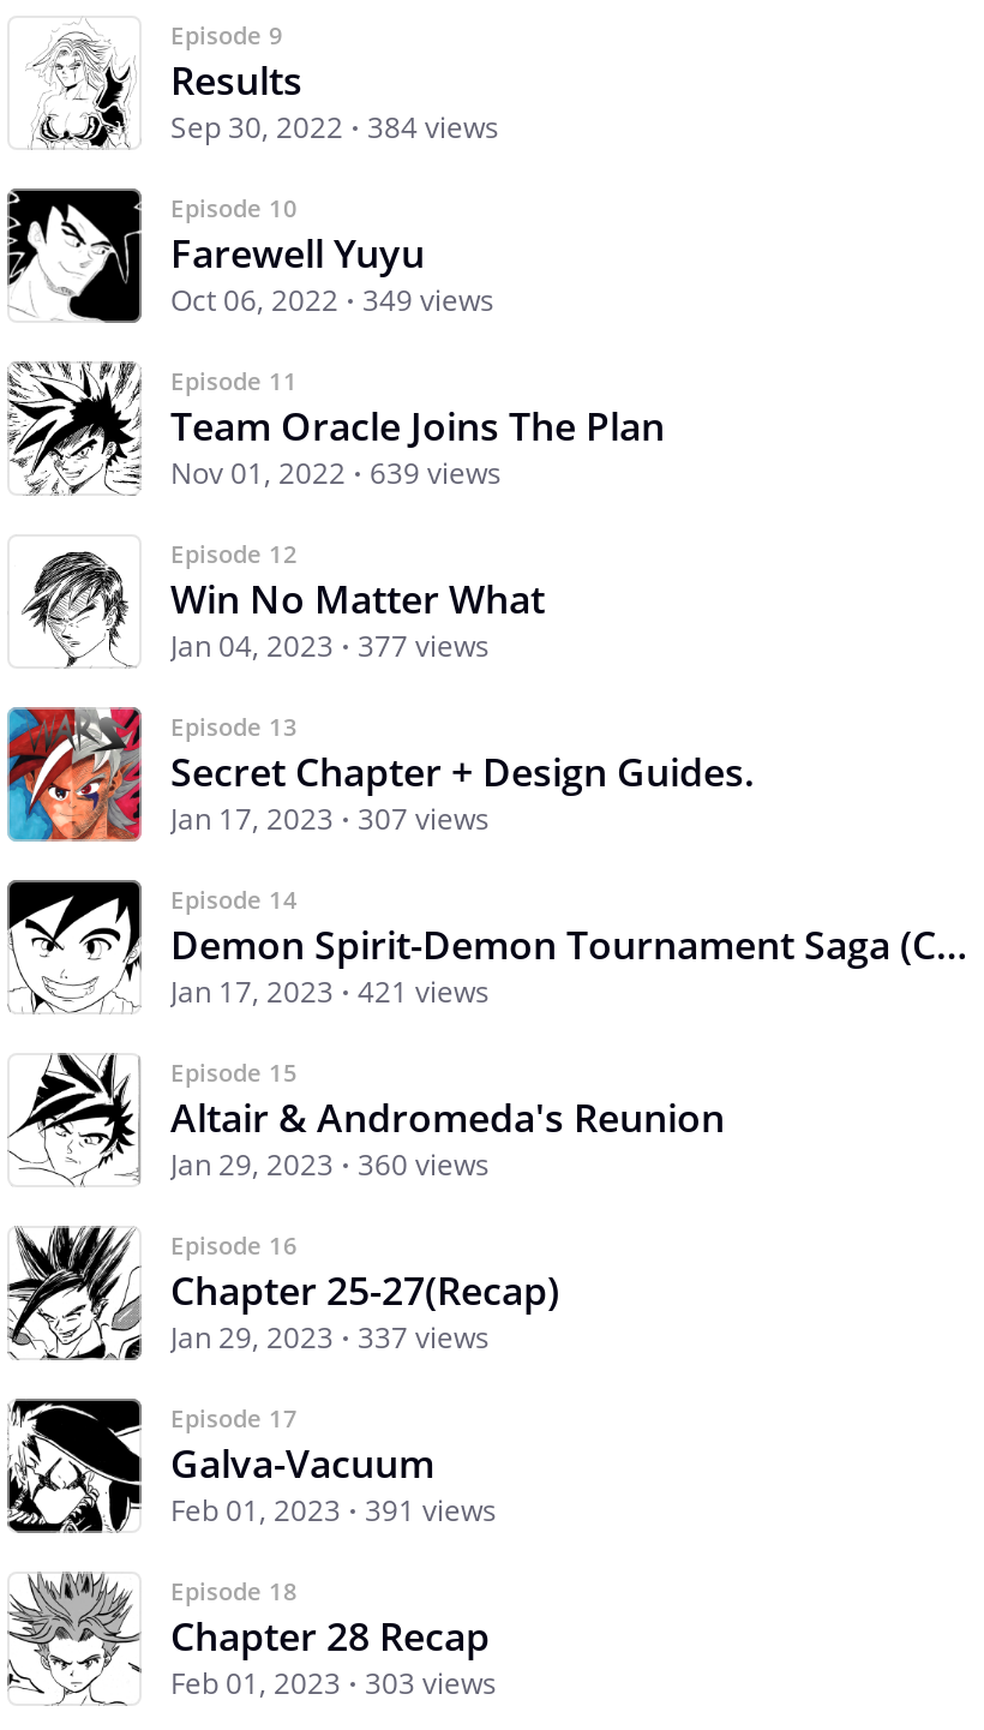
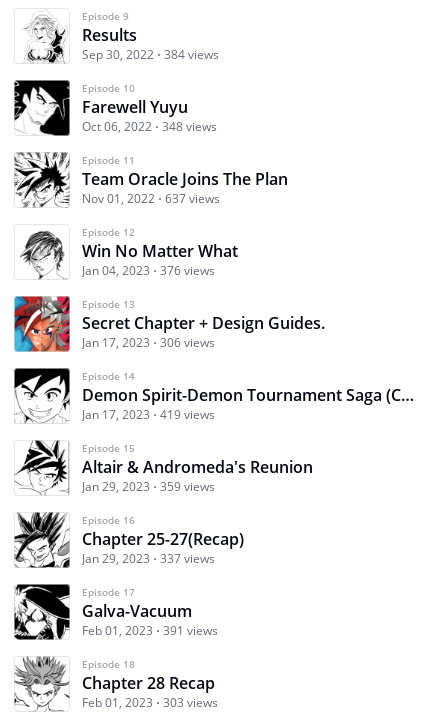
- Oct 06, 2022 349 views
+ Oct 06, 2022 348 views

- Nov 01, 2022 639 views
+ Nov 01, 2022 637 views

- Jan 04, 2023 377 views
+ Jan 04, 2023 376 views

- Jan 17, 2023 307 views
+ Jan 17, 2023 306 views

- Jan 17, 2023 421 views
+ Jan 17, 2023 419 views

- Jan 29, 2023 360 views
+ Jan 29, 2023 359 views
